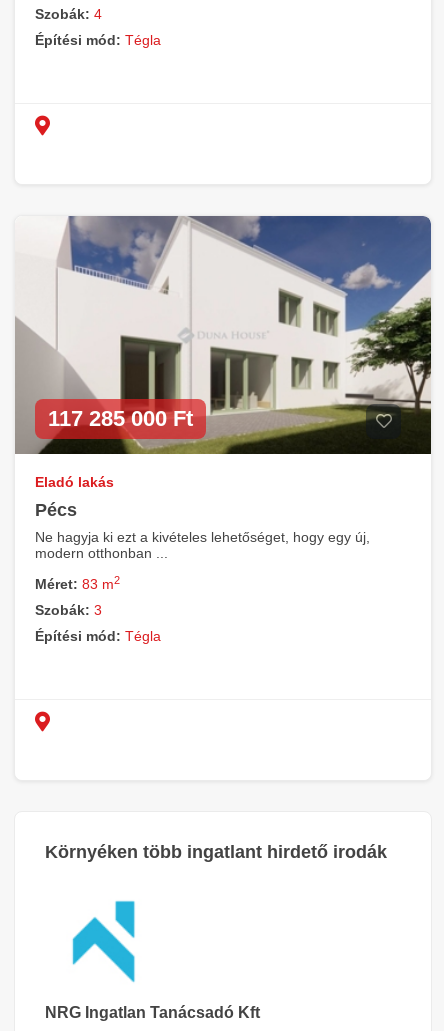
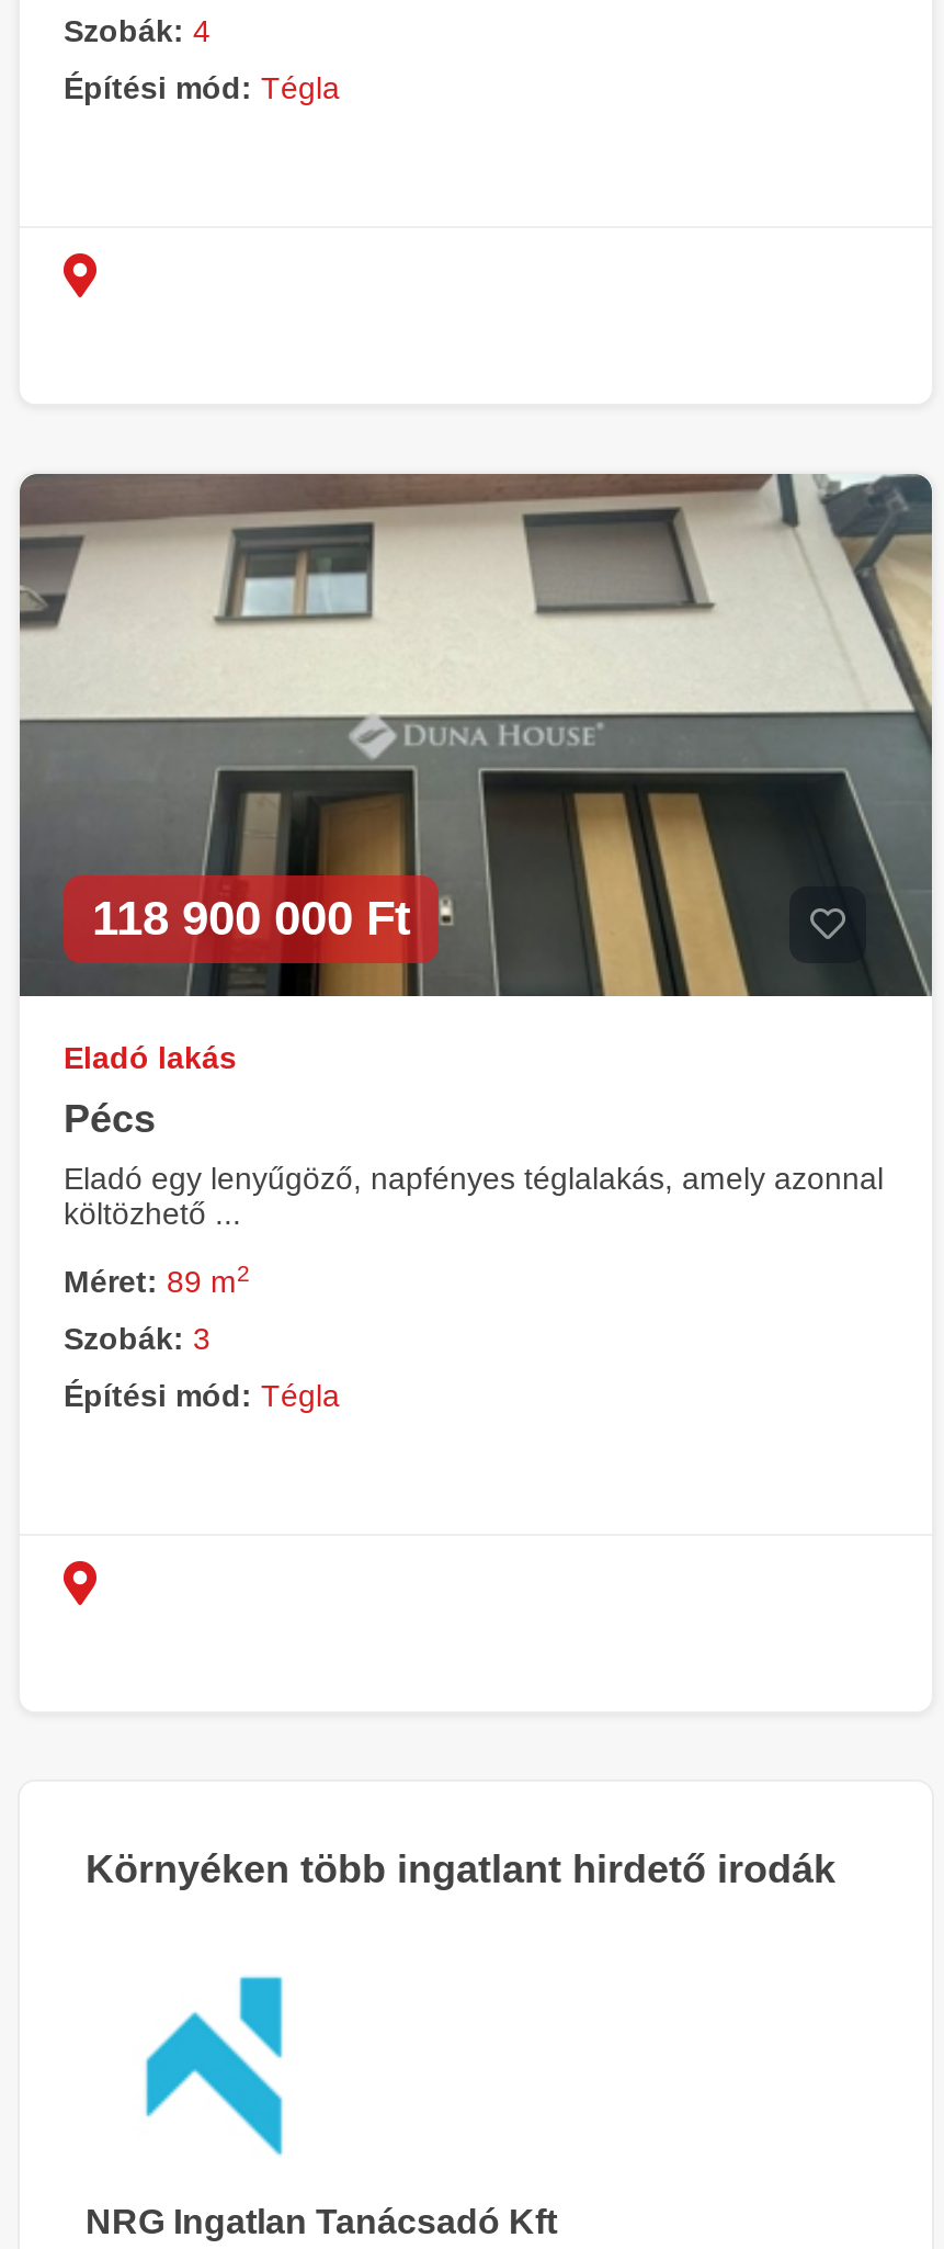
- [image]
- 117 285 000 Ft
+ [image]
+ 118 900 000 Ft

- Ne hagyja ki ezt a kivételes lehetőséget, hogy egy új,
- modern otthonban ...
+ Eladó egy lenyűgöző, napfényes téglalakás, amely azonnal
+ költözhető ...

- Méret: 83 m2
+ Méret: 89 m2
